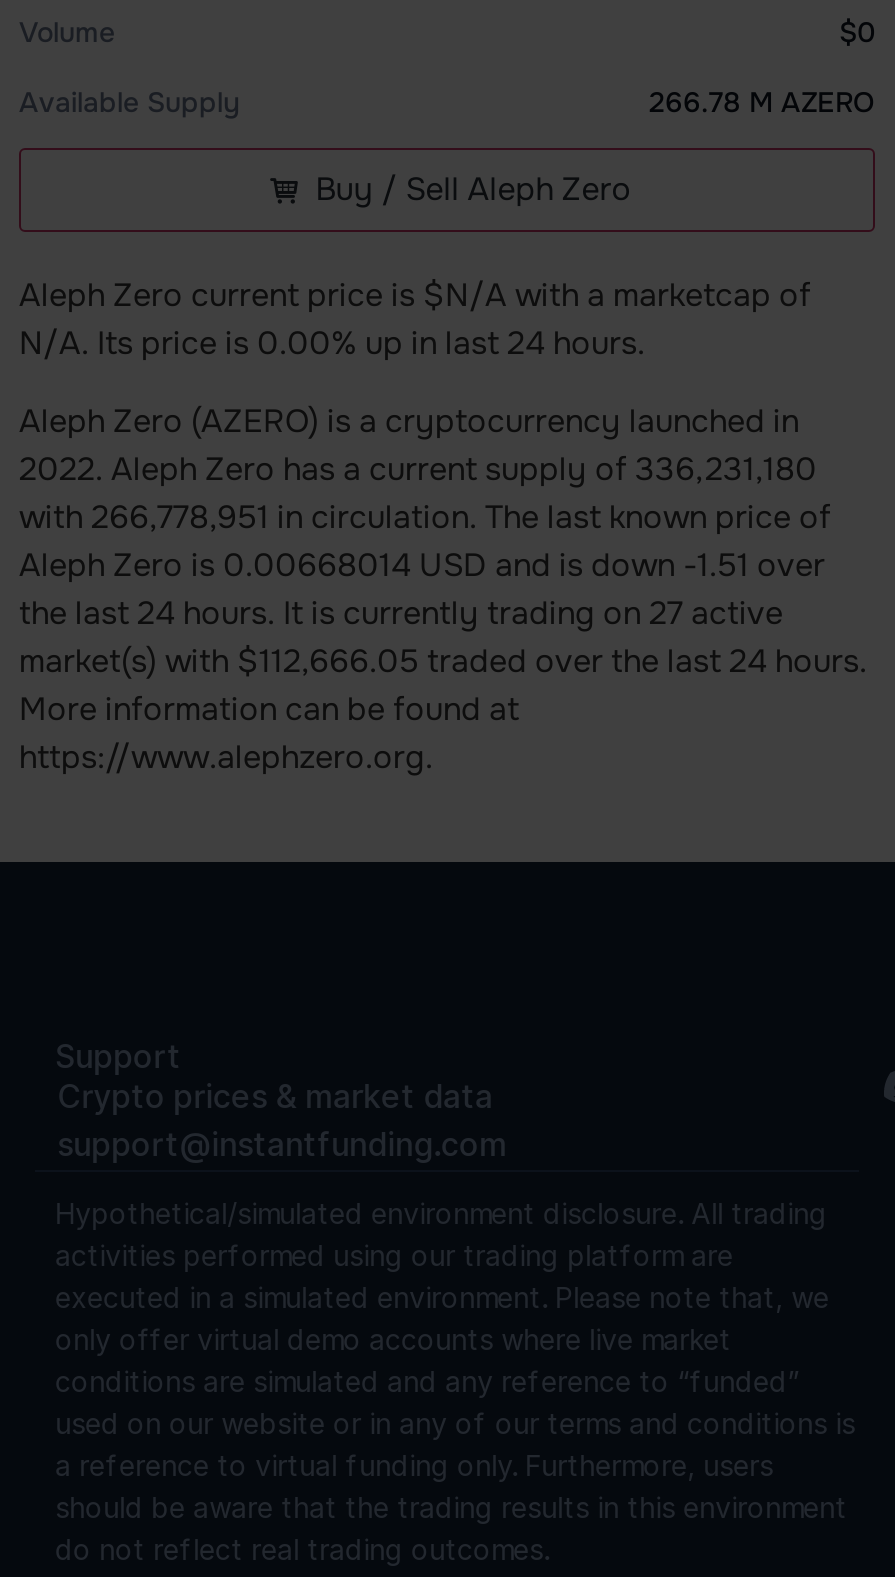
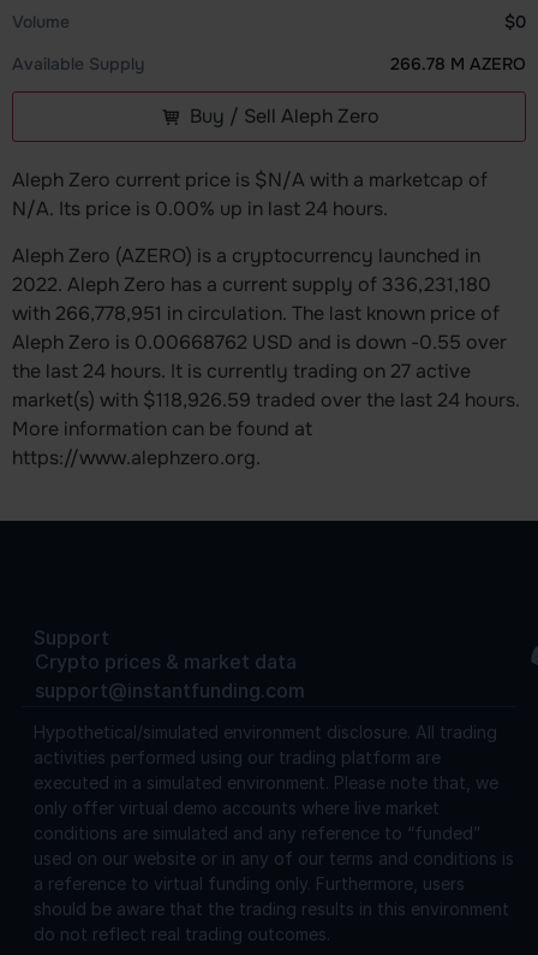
- Aleph Zero is 0.00668014 USD and is down -1.51 over
+ Aleph Zero is 0.00668762 USD and is down -0.55 over

- market(s) with $112,666.05 traded over the last 24 hours.
+ market(s) with $118,926.59 traded over the last 24 hours.
